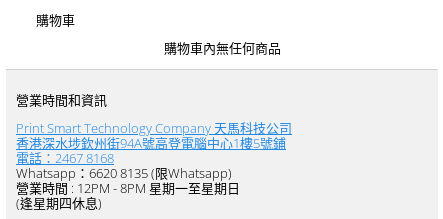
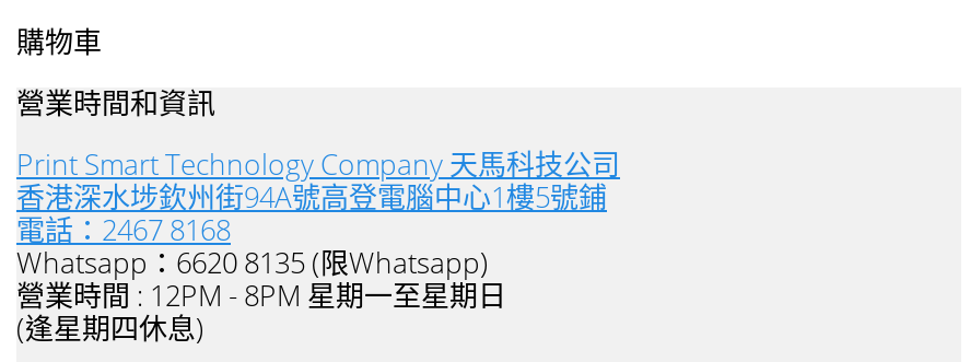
- 購物車內無任何商品
